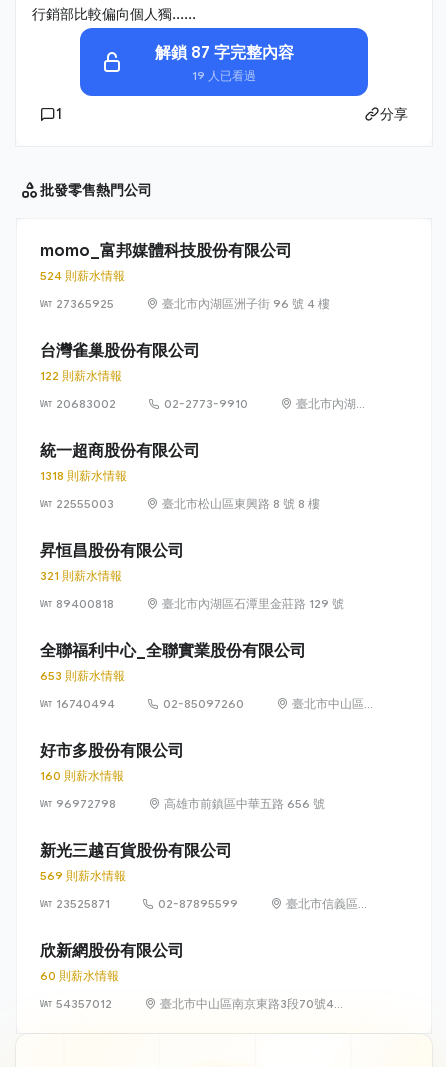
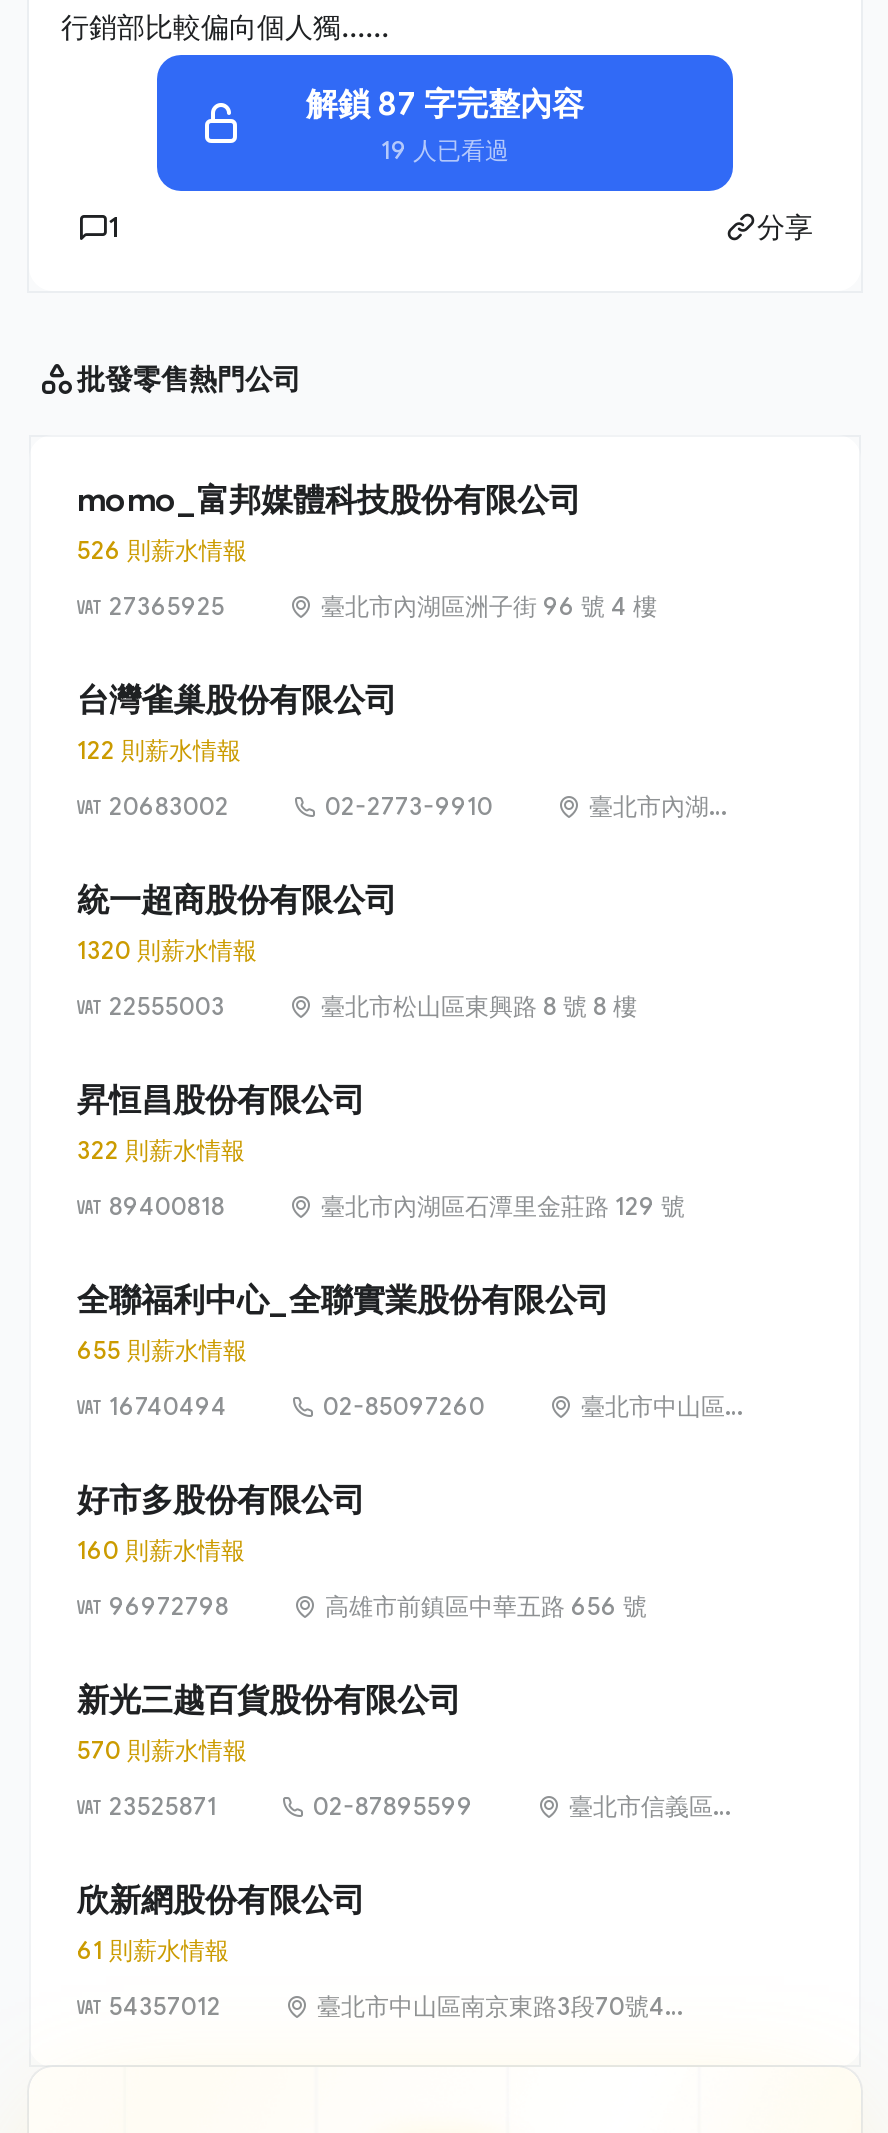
- 524 則薪水情報
+ 526 則薪水情報

- 1318 則薪水情報
+ 1320 則薪水情報

- 321 則薪水情報
+ 322 則薪水情報

- 653 則薪水情報
+ 655 則薪水情報

- 569 則薪水情報
+ 570 則薪水情報

- 60 則薪水情報
+ 61 則薪水情報
